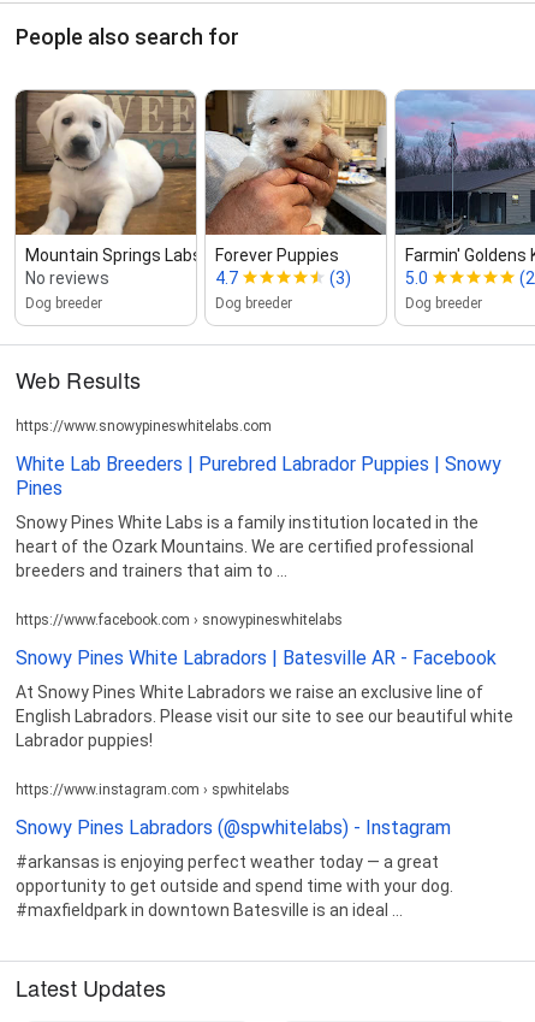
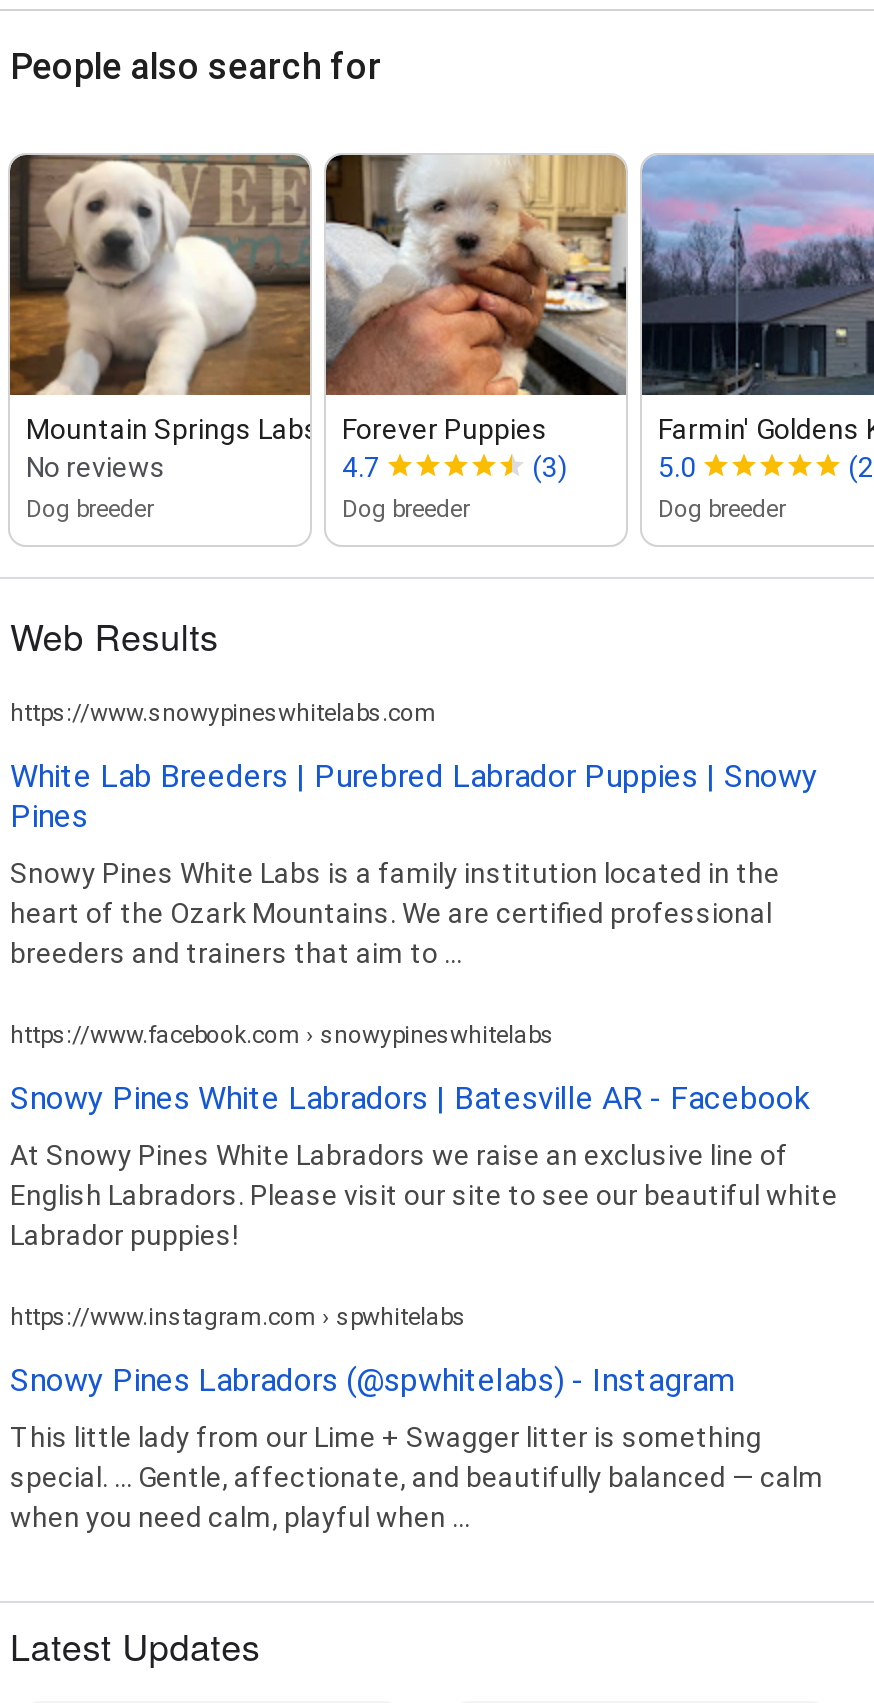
- #arkansas is enjoying perfect weather today — a great
- opportunity to get outside and spend time with your dog.
- #maxfieldpark in downtown Batesville is an ideal ...
+ This little lady from our Lime + Swagger litter is something
+ special. ... Gentle, affectionate, and beautifully balanced — calm
+ when you need calm, playful when ...
